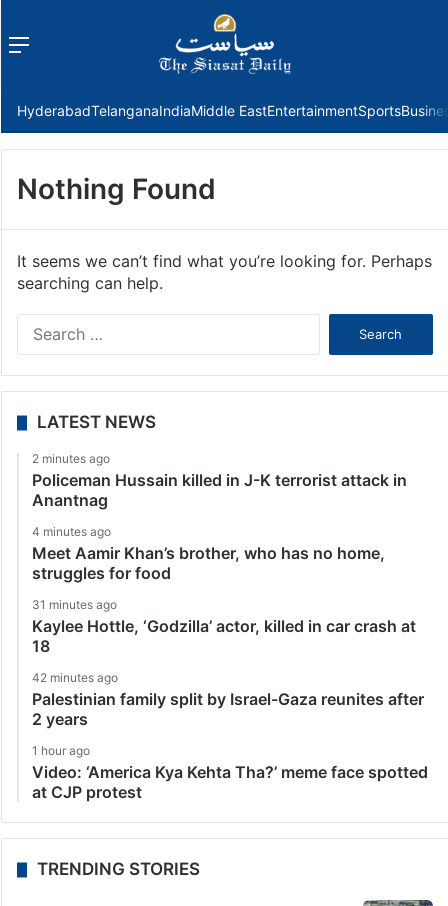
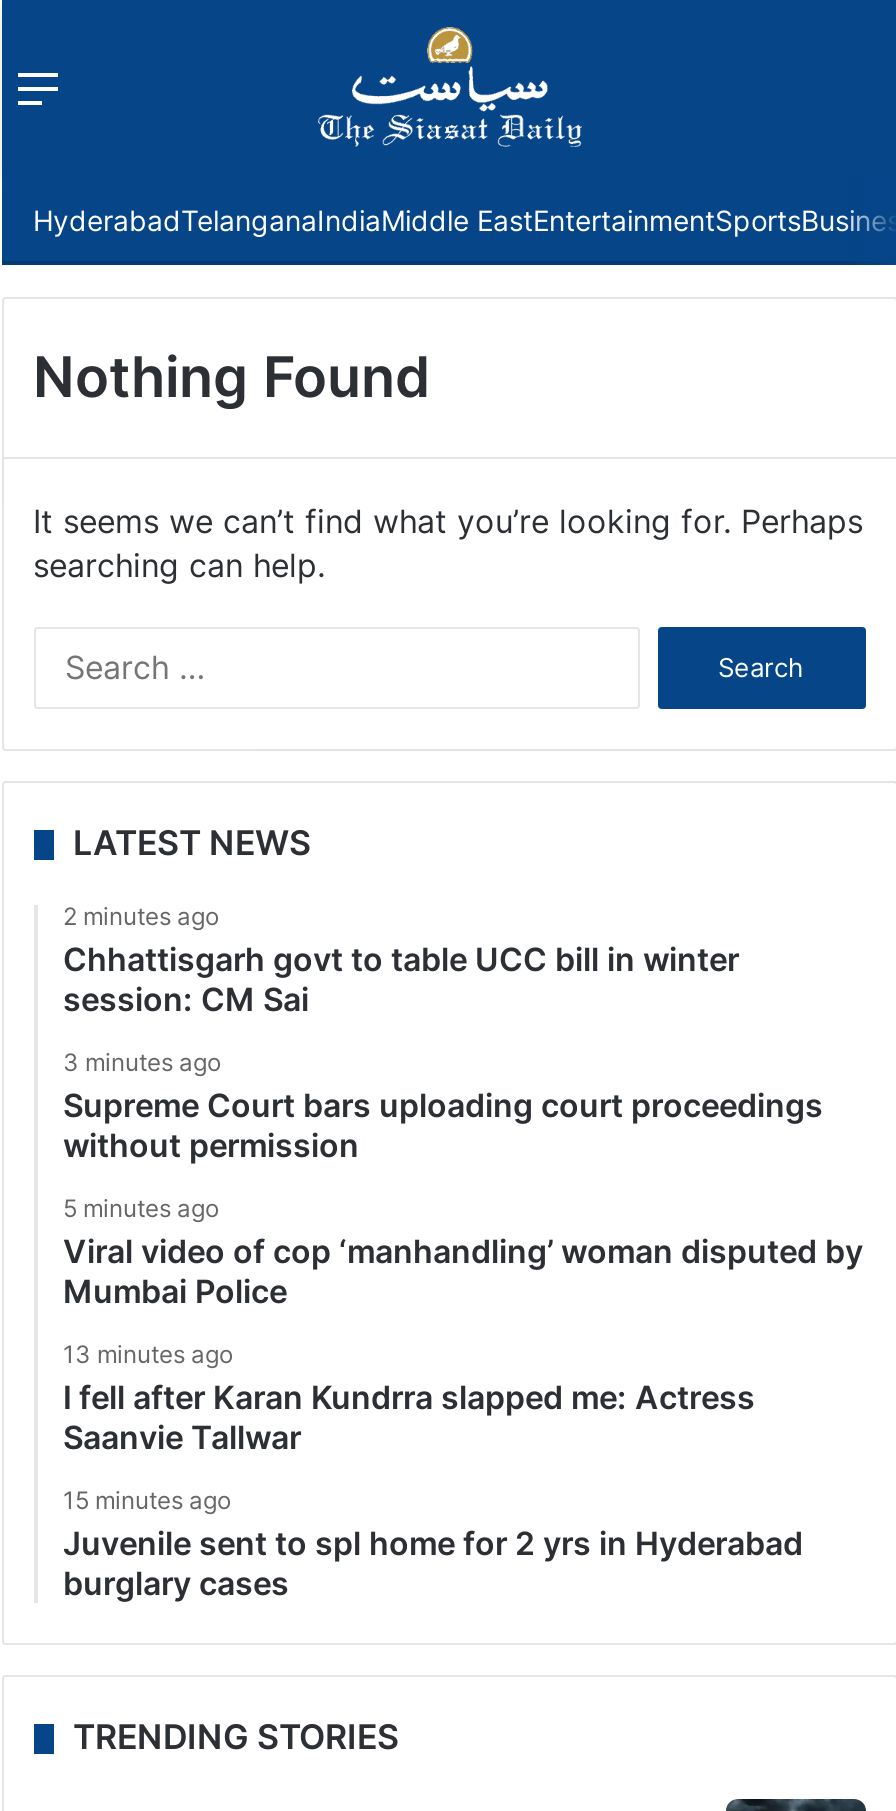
- Policeman Hussain killed in J-K terrorist attack in
- Anantnag
+ Chhattisgarh govt to table UCC bill in winter
+ session: CM Sai

- 4 minutes ago
- Meet Aamir Khan’s brother, who has no home,
- struggles for food
+ 3 minutes ago
+ Supreme Court bars uploading court proceedings
+ without permission

- 31 minutes ago
- Kaylee Hottle, ‘Godzilla’ actor, killed in car crash at
- 18
+ 5 minutes ago
+ Viral video of cop ‘manhandling’ woman disputed by
+ Mumbai Police

- 42 minutes ago
- Palestinian family split by Israel-Gaza reunites after
- 2 years
+ 13 minutes ago
+ I fell after Karan Kundrra slapped me: Actress
+ Saanvie Tallwar

- 1 hour ago
- Video: ‘America Kya Kehta Tha?’ meme face spotted
- at CJP protest
+ 15 minutes ago
+ Juvenile sent to spl home for 2 yrs in Hyderabad
+ burglary cases
